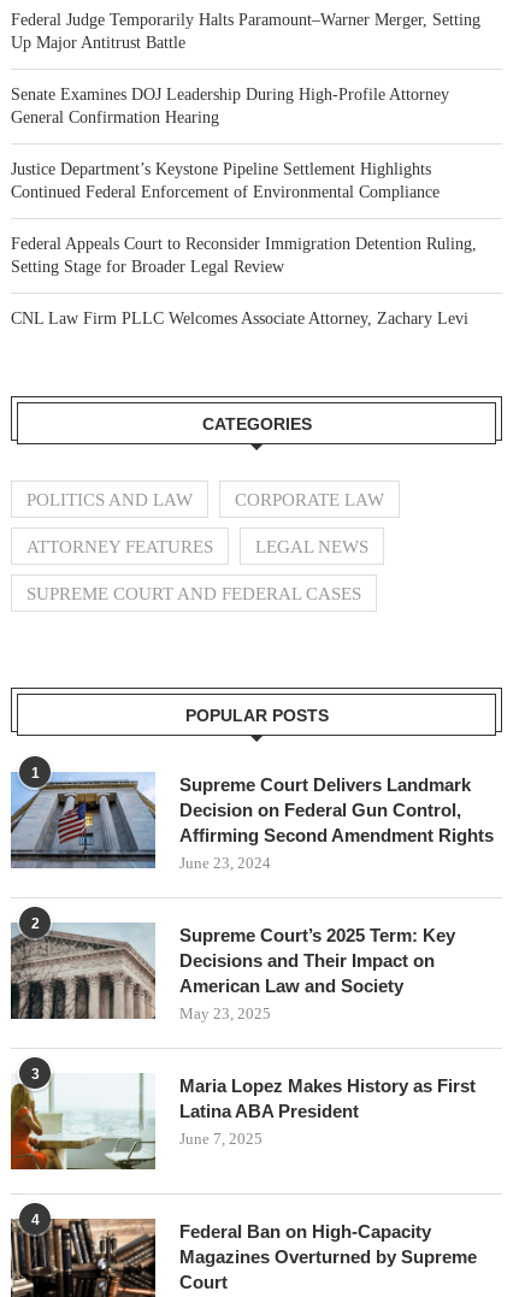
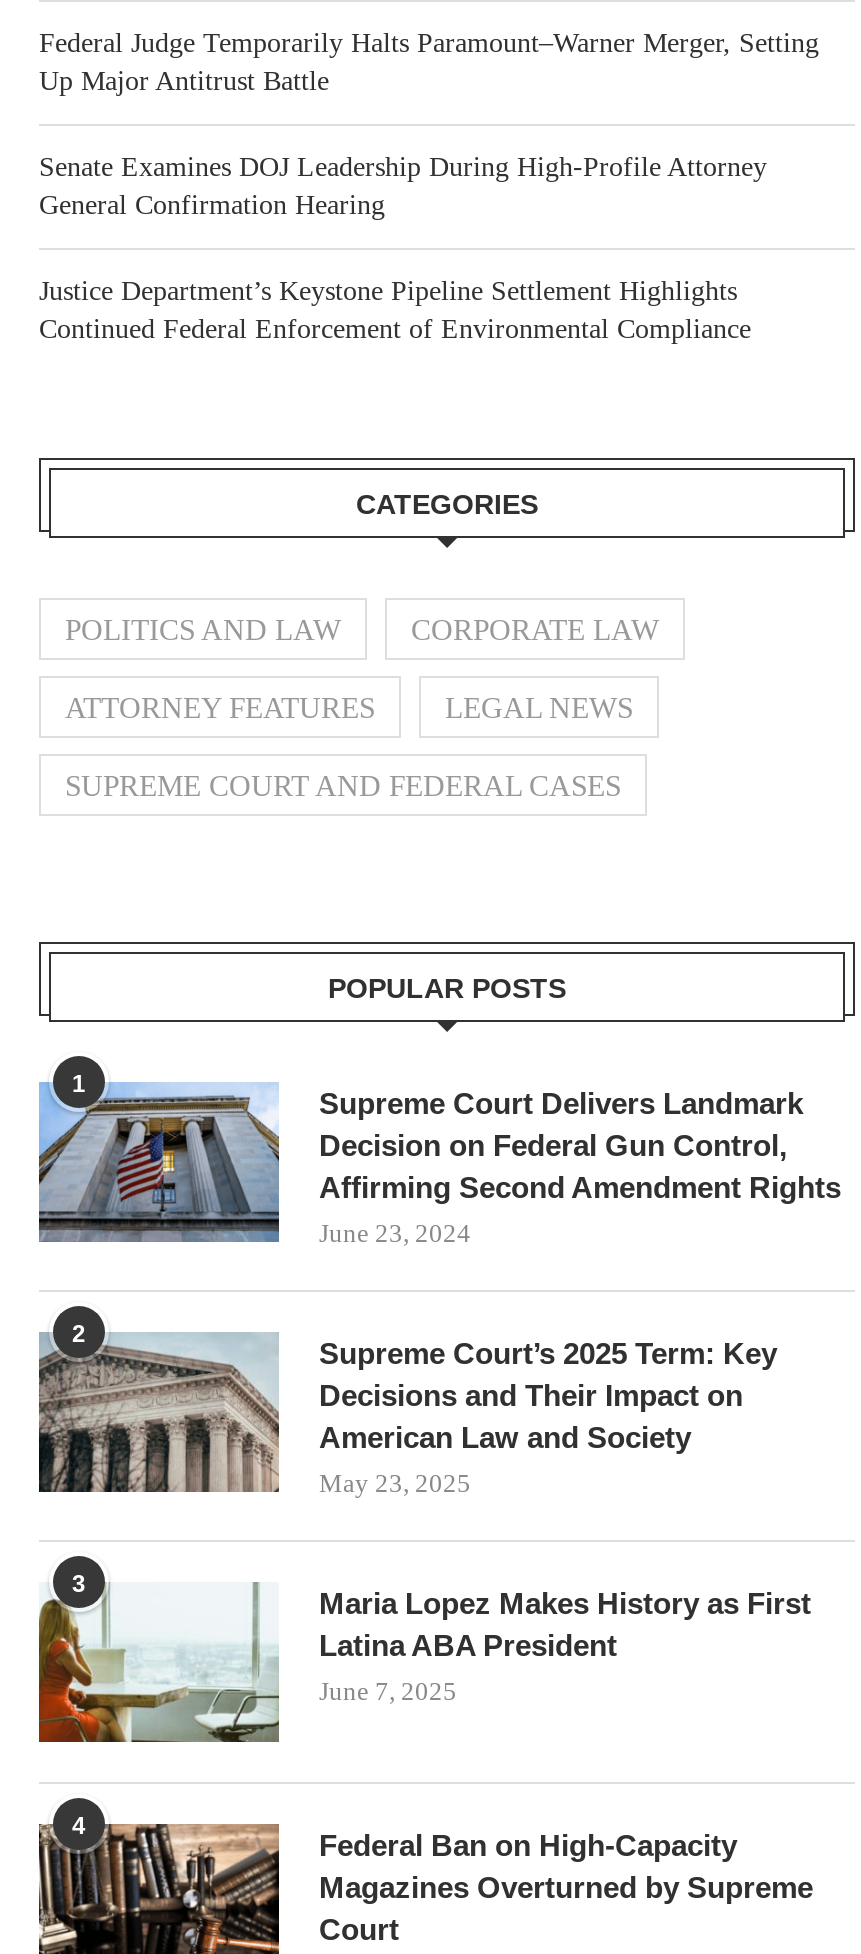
- Federal Appeals Court to Reconsider Immigration Detention Ruling,
- Setting Stage for Broader Legal Review
- CNL Law Firm PLLC Welcomes Associate Attorney, Zachary Levi
